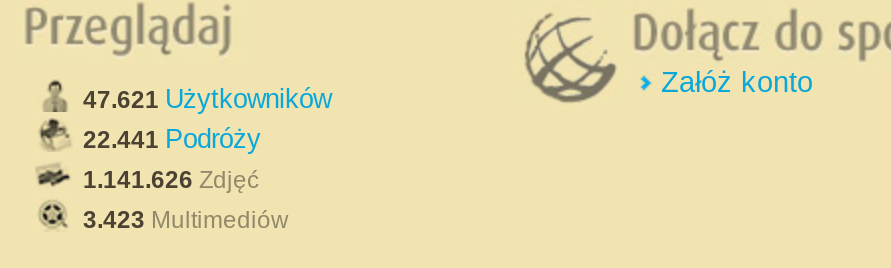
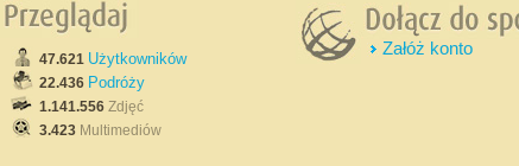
- 22.441 Podróży
+ 22.436 Podróży

- 1.141.626 Zdjęć
+ 1.141.556 Zdjęć
